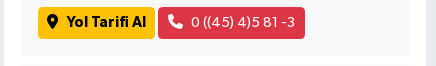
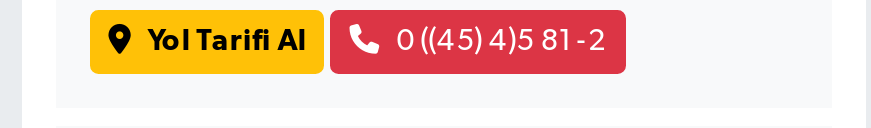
- 0 ((45) 4)5 81 -3
+ 0 ((45) 4)5 81 -2
